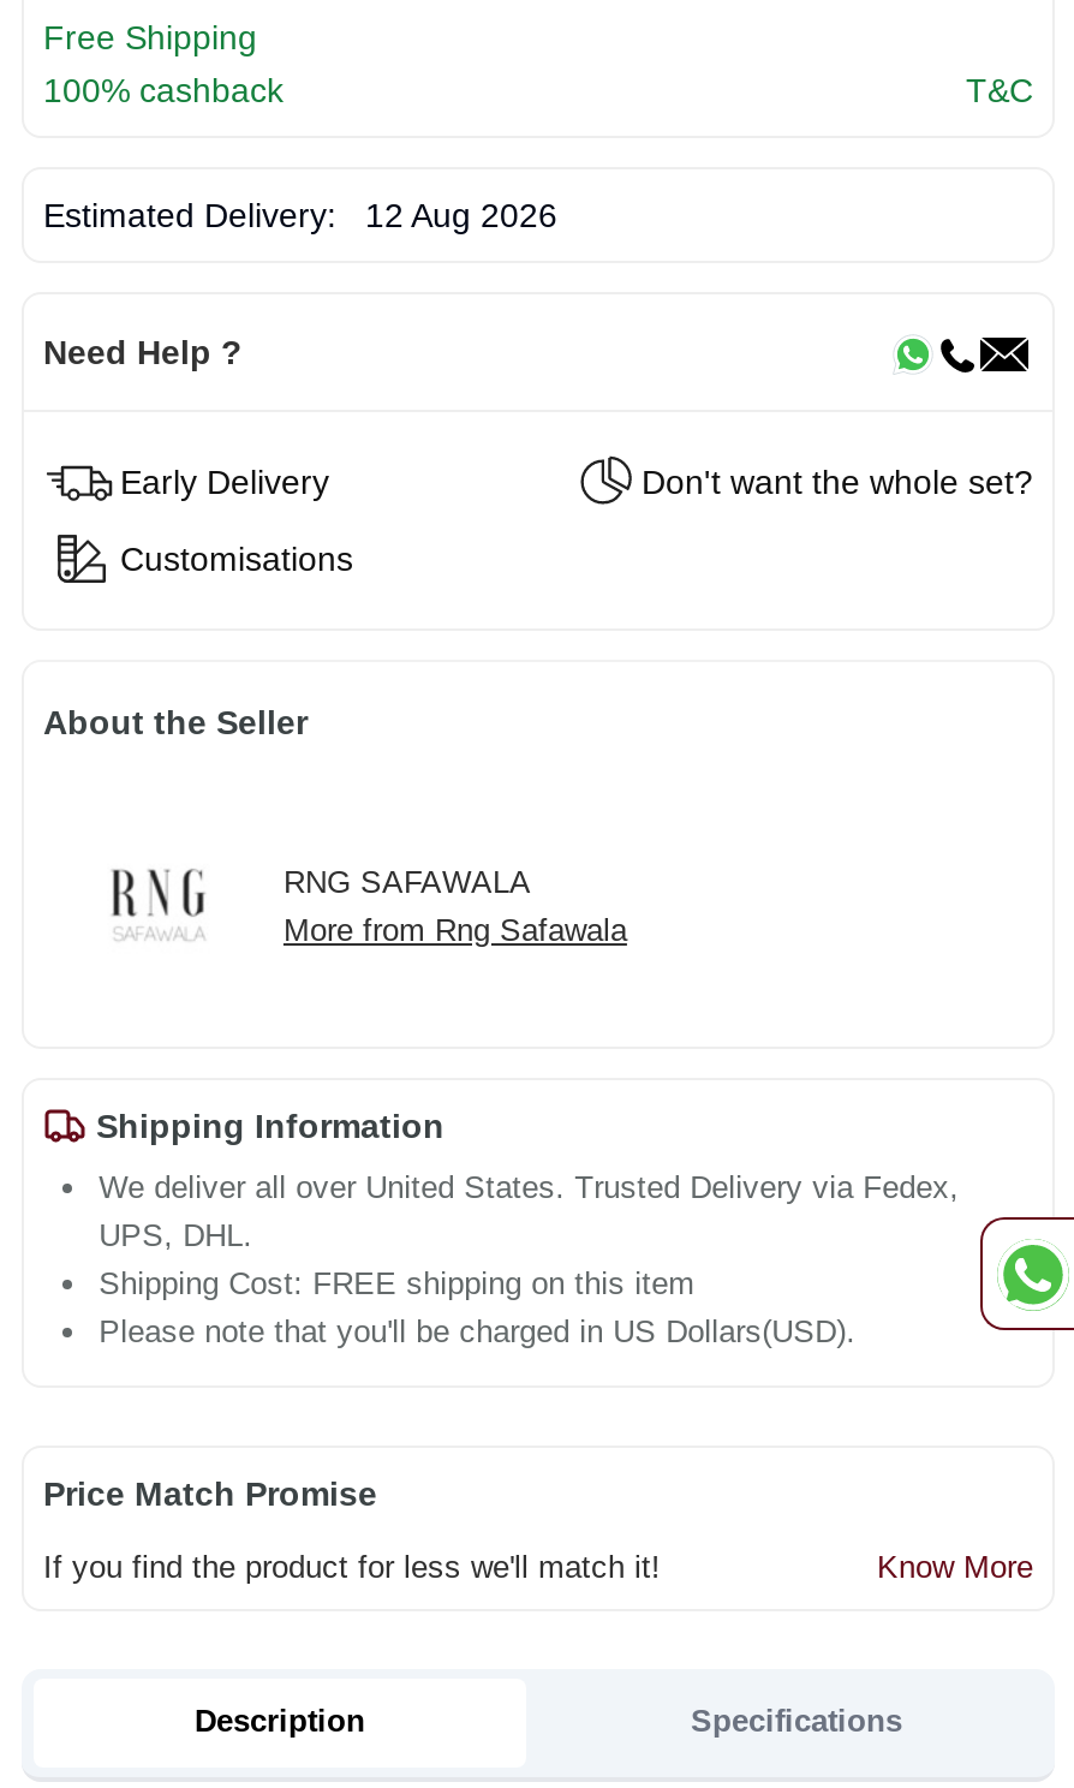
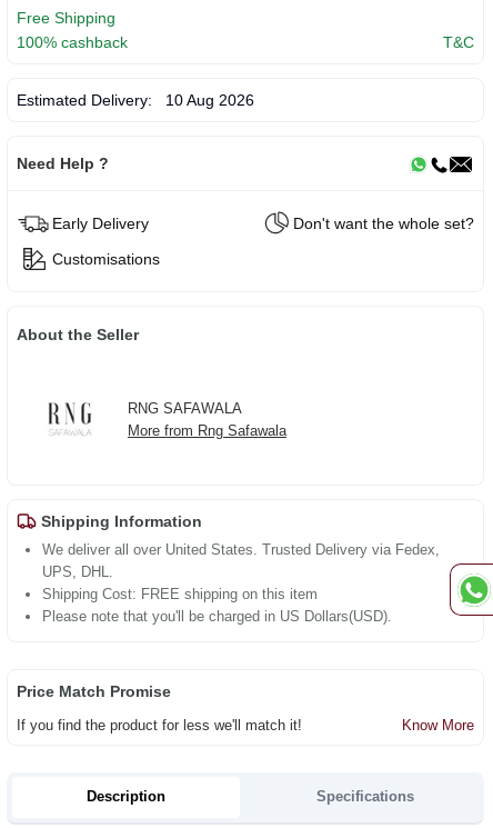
- Estimated Delivery: 12 Aug 2026
+ Estimated Delivery: 10 Aug 2026
